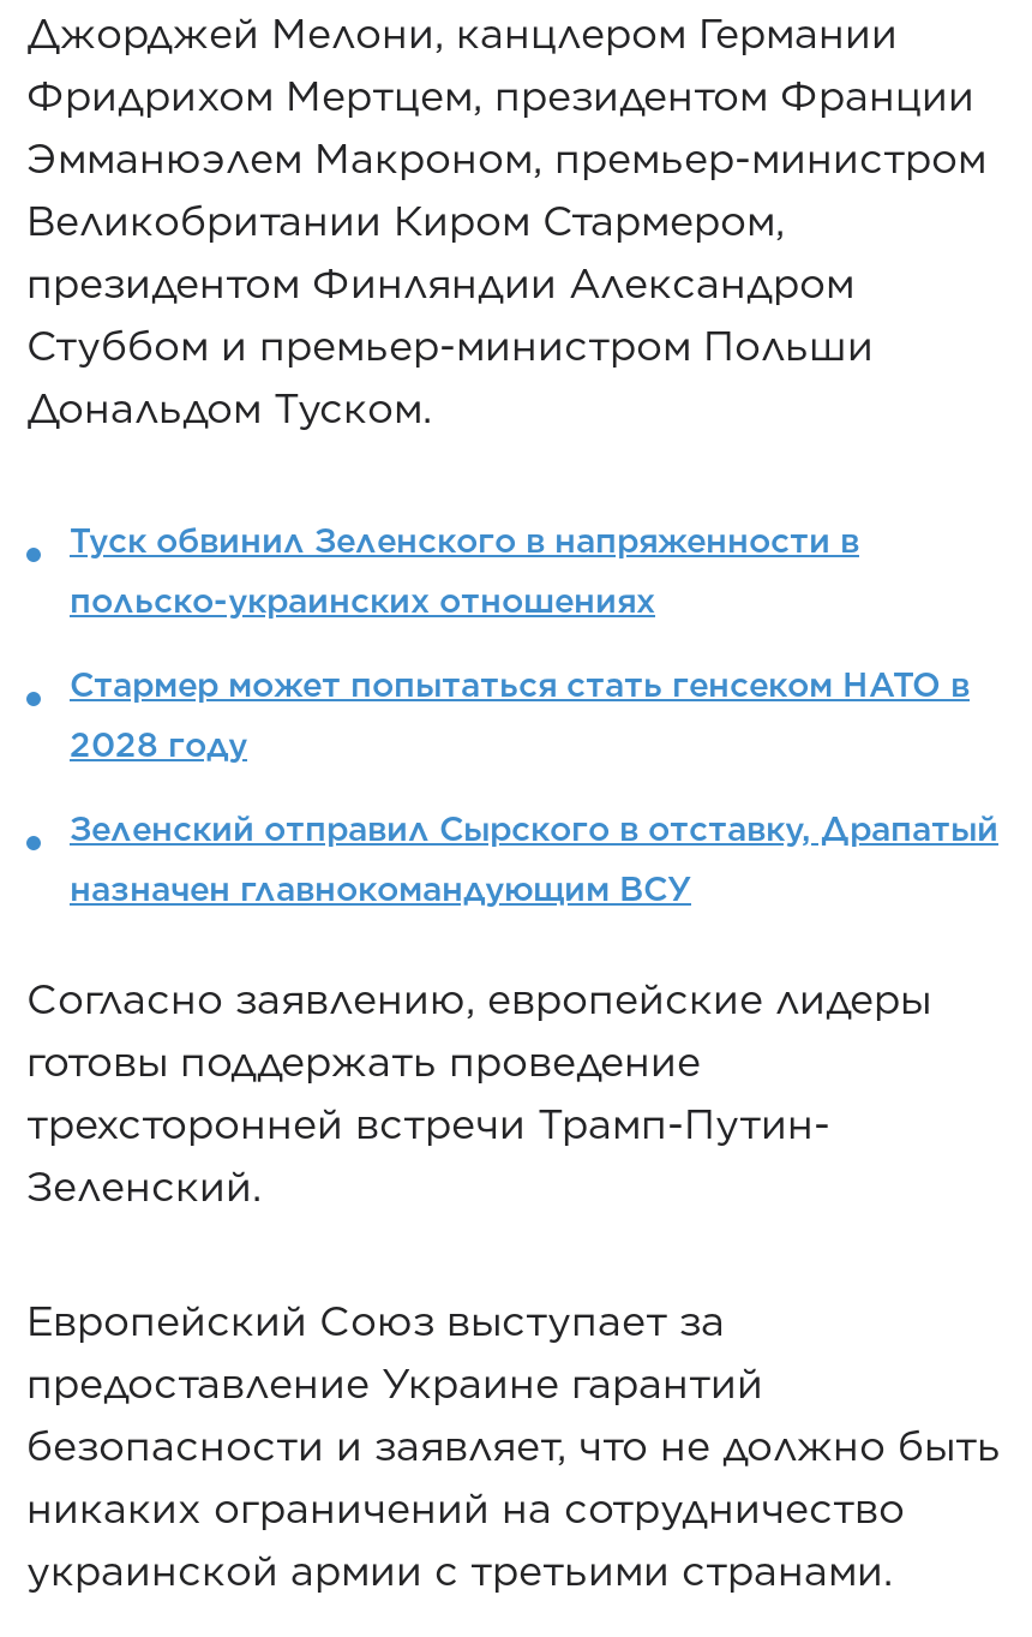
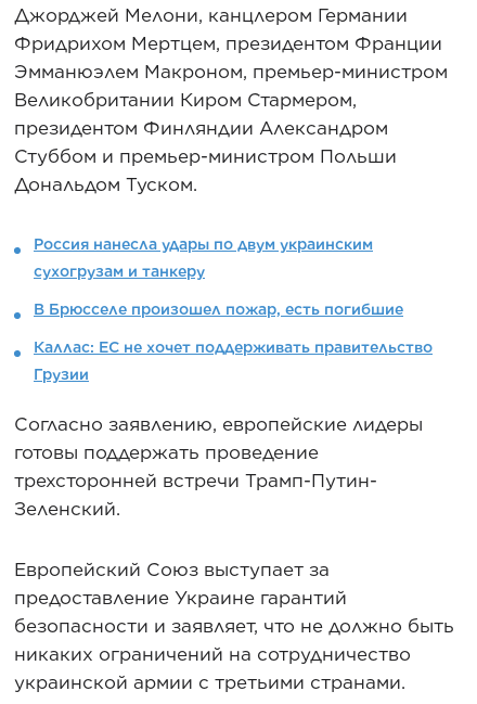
- Туск обвинил Зеленского в напряженности в
- польско-украинских отношениях
- Стармер может попытаться стать генсеком НАТО в
- 2028 году
- Зеленский отправил Сырского в отставку, Драпатый
- назначен главнокомандующим ВСУ
+ Россия нанесла удары по двум украинским
+ сухогрузам и танкеру
+ В Брюсселе произошел пожар, есть погибшие
+ Каллас: ЕС не хочет поддерживать правительство
+ Грузии
